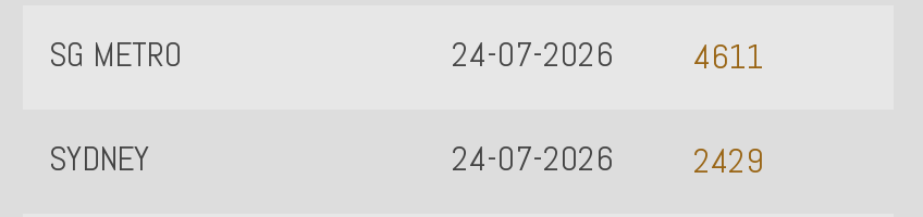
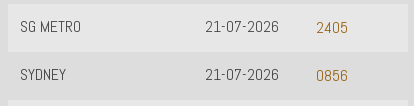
- 24-07-2026
+ 21-07-2026

- 4611
+ 2405

- 24-07-2026
+ 21-07-2026

- 2429
+ 0856
